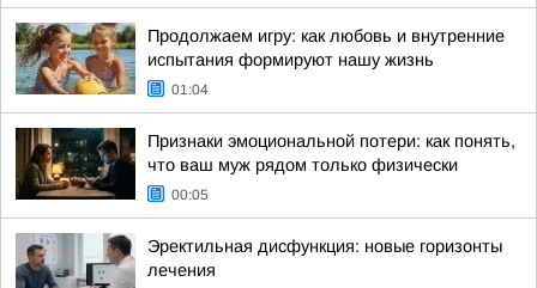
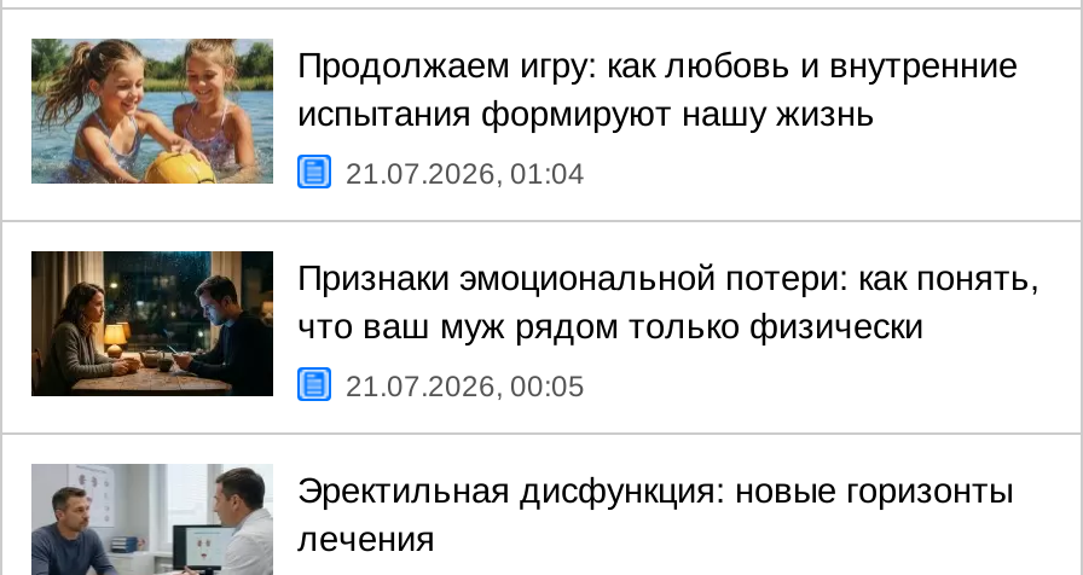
- 01:04
+ 21.07.2026, 01:04

- 00:05
+ 21.07.2026, 00:05
